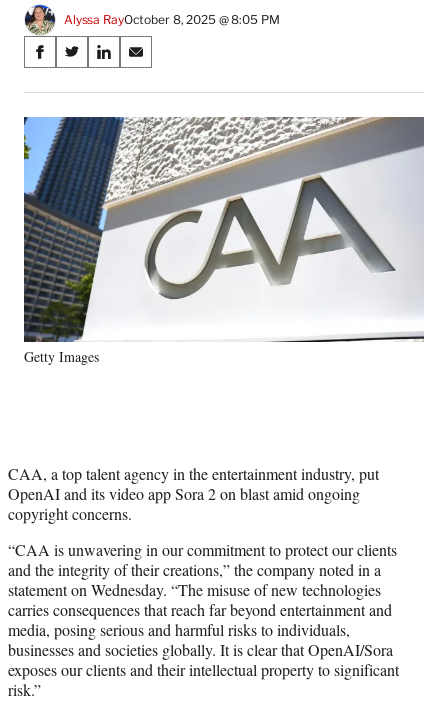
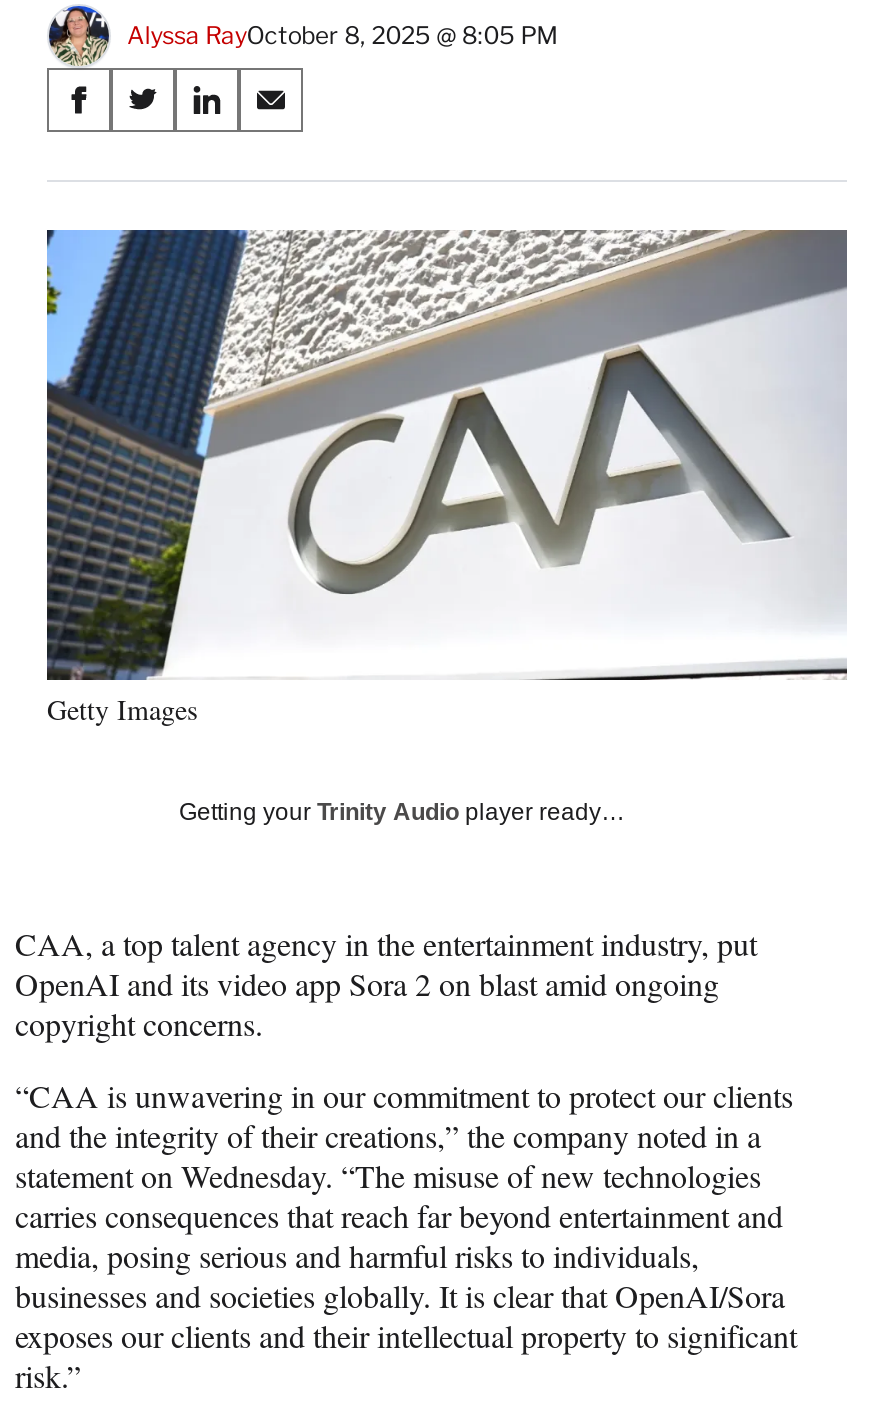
+ Getting your Trinity Audio player ready…
